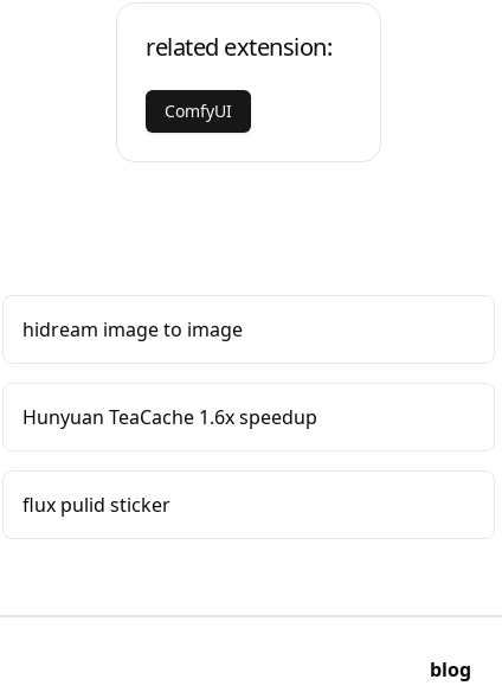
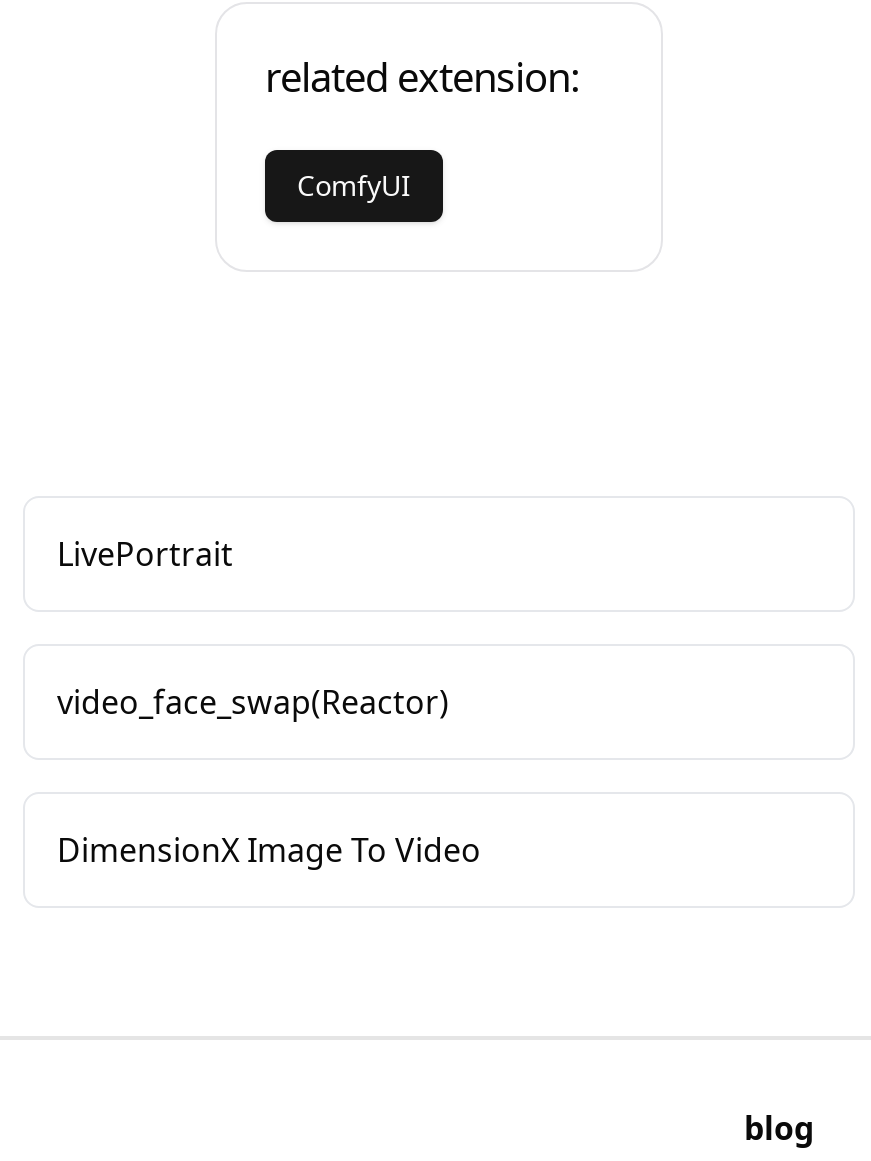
- hidream image to image
+ LivePortrait

- Hunyuan TeaCache 1.6x speedup
+ video_face_swap(Reactor)

- flux pulid sticker
+ DimensionX Image To Video
